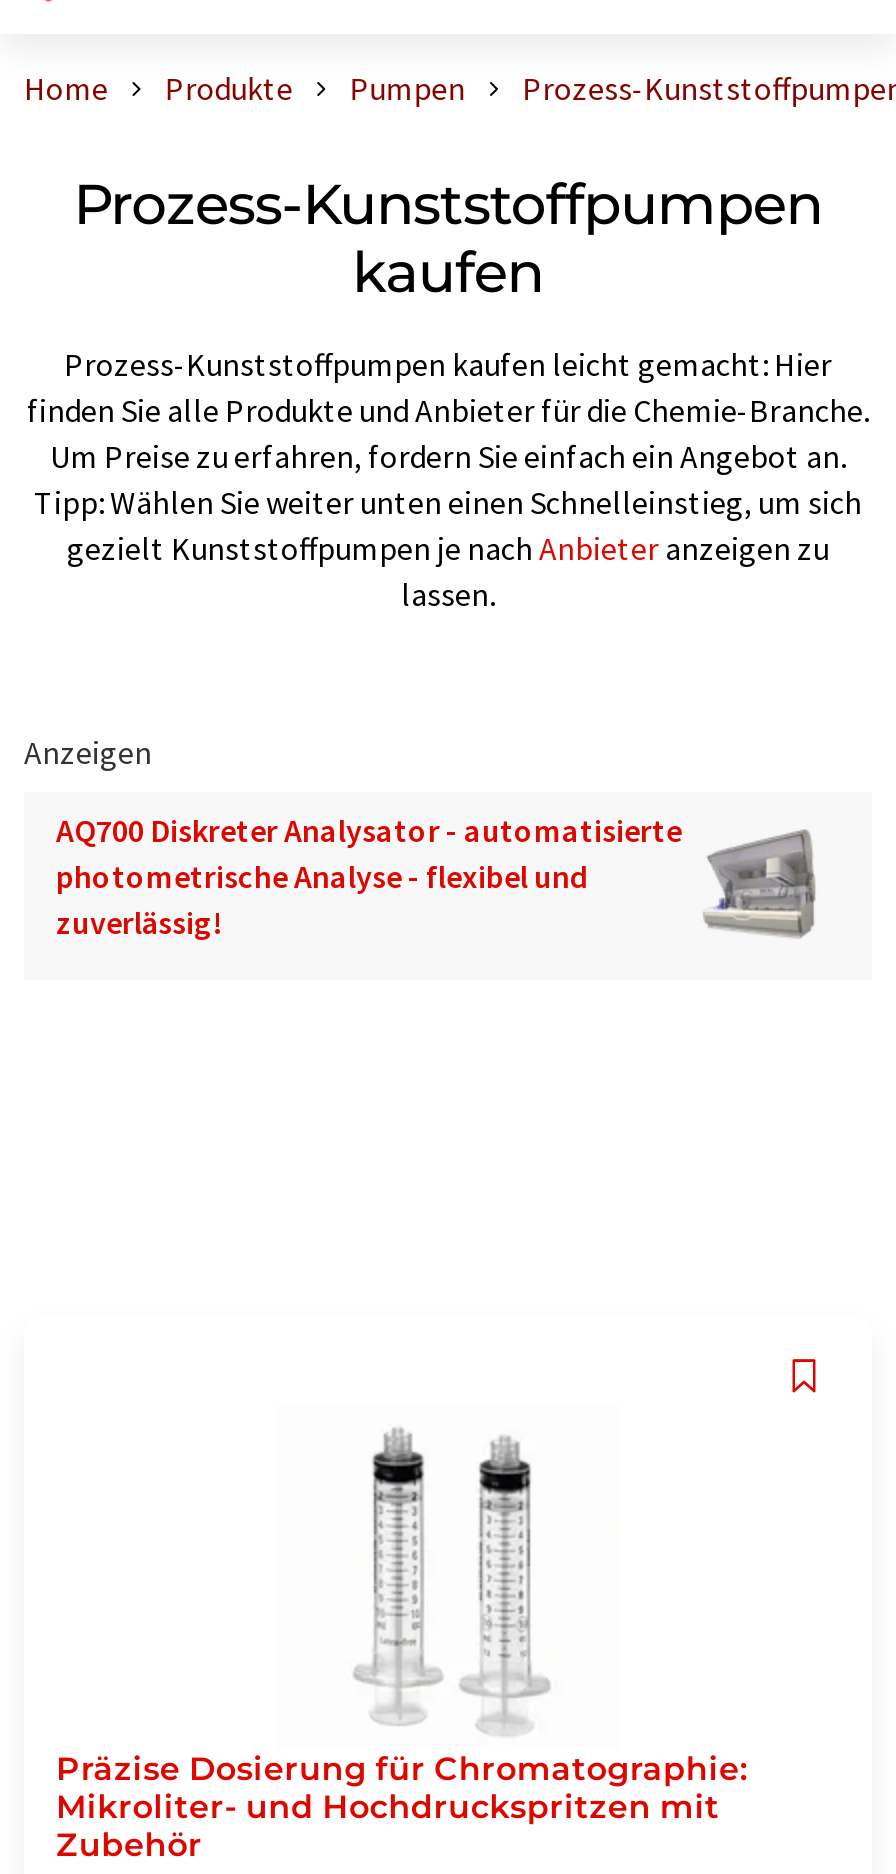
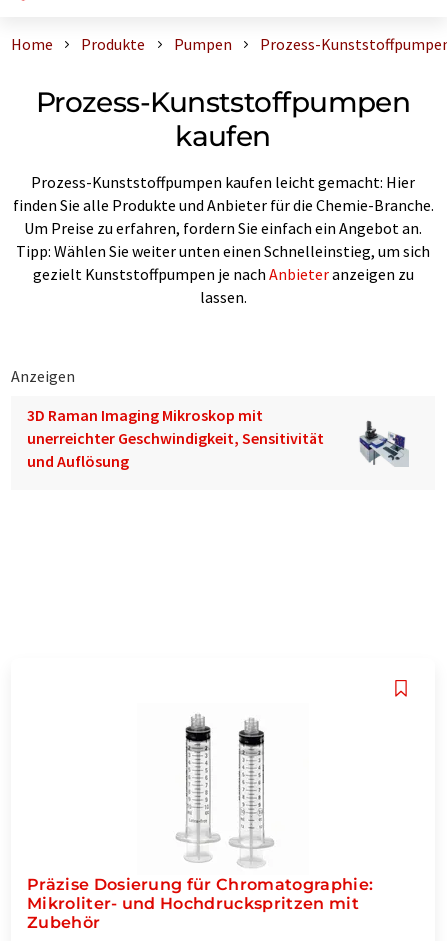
- [image]
- AQ700 Diskreter Analysator - automatisierte
- photometrische Analyse - flexibel und
- zuverlässig!
+ [image]
+ 3D Raman Imaging Mikroskop mit
+ unerreichter Geschwindigkeit, Sensitivität
+ und Auflösung
